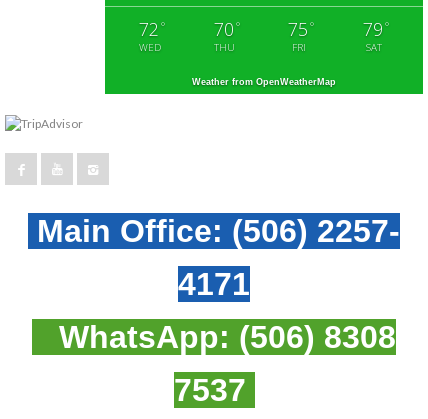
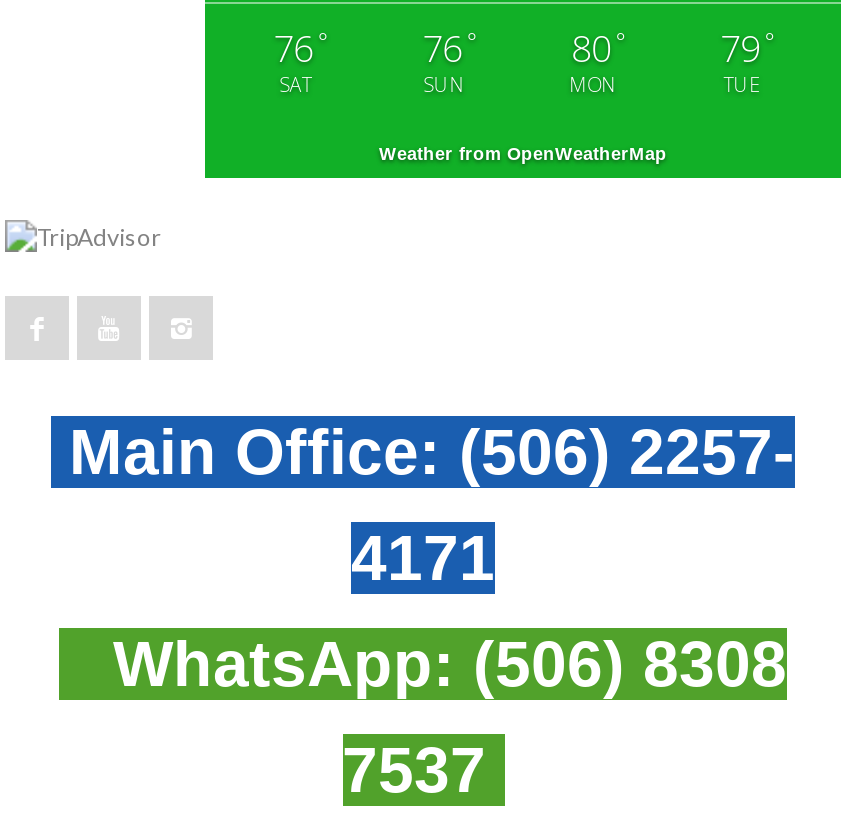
- 72 °
- WED
+ 76 °
+ SAT

- 70 °
- THU
+ 76 °
+ SUN

- 75 °
- FRI
+ 80 °
+ MON

- SAT
+ TUE
